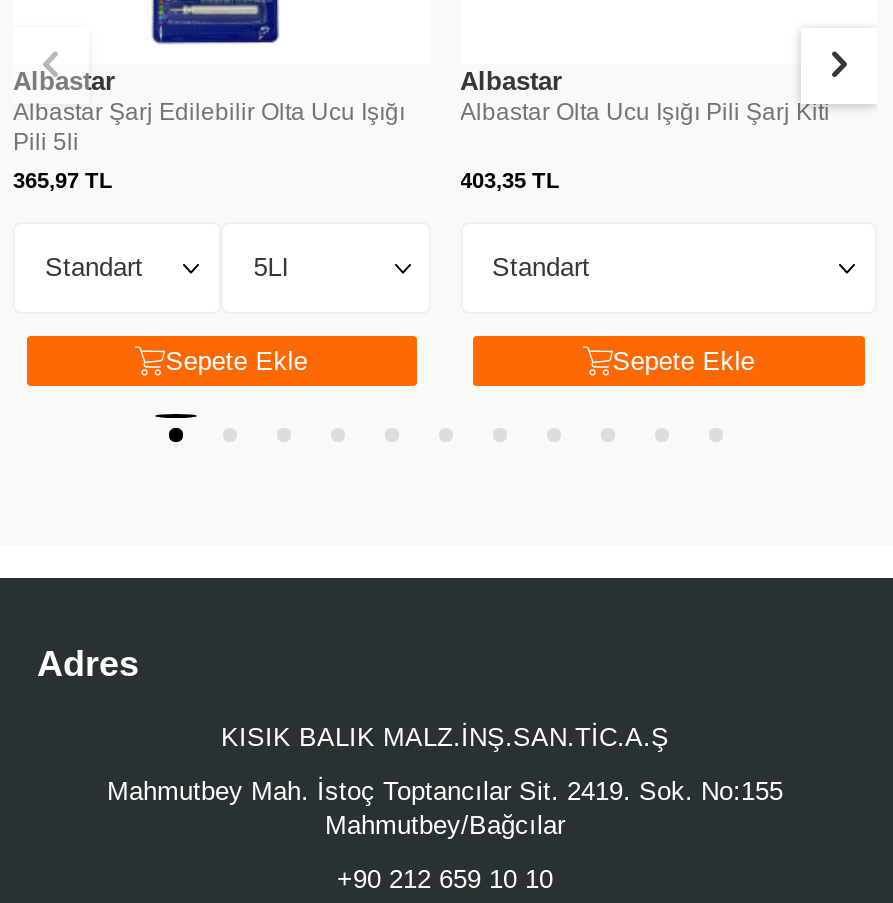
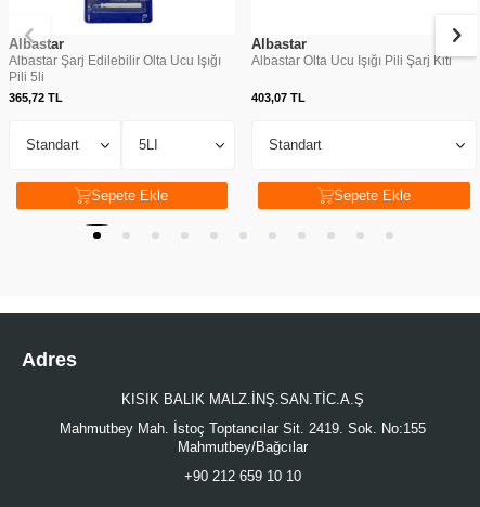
- 365,97 TL
+ 365,72 TL

- 403,35 TL
+ 403,07 TL
